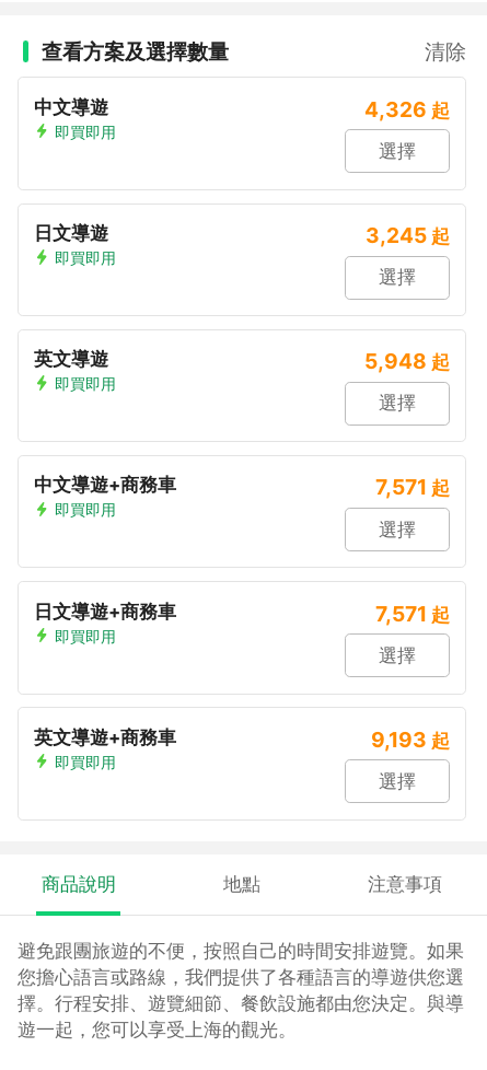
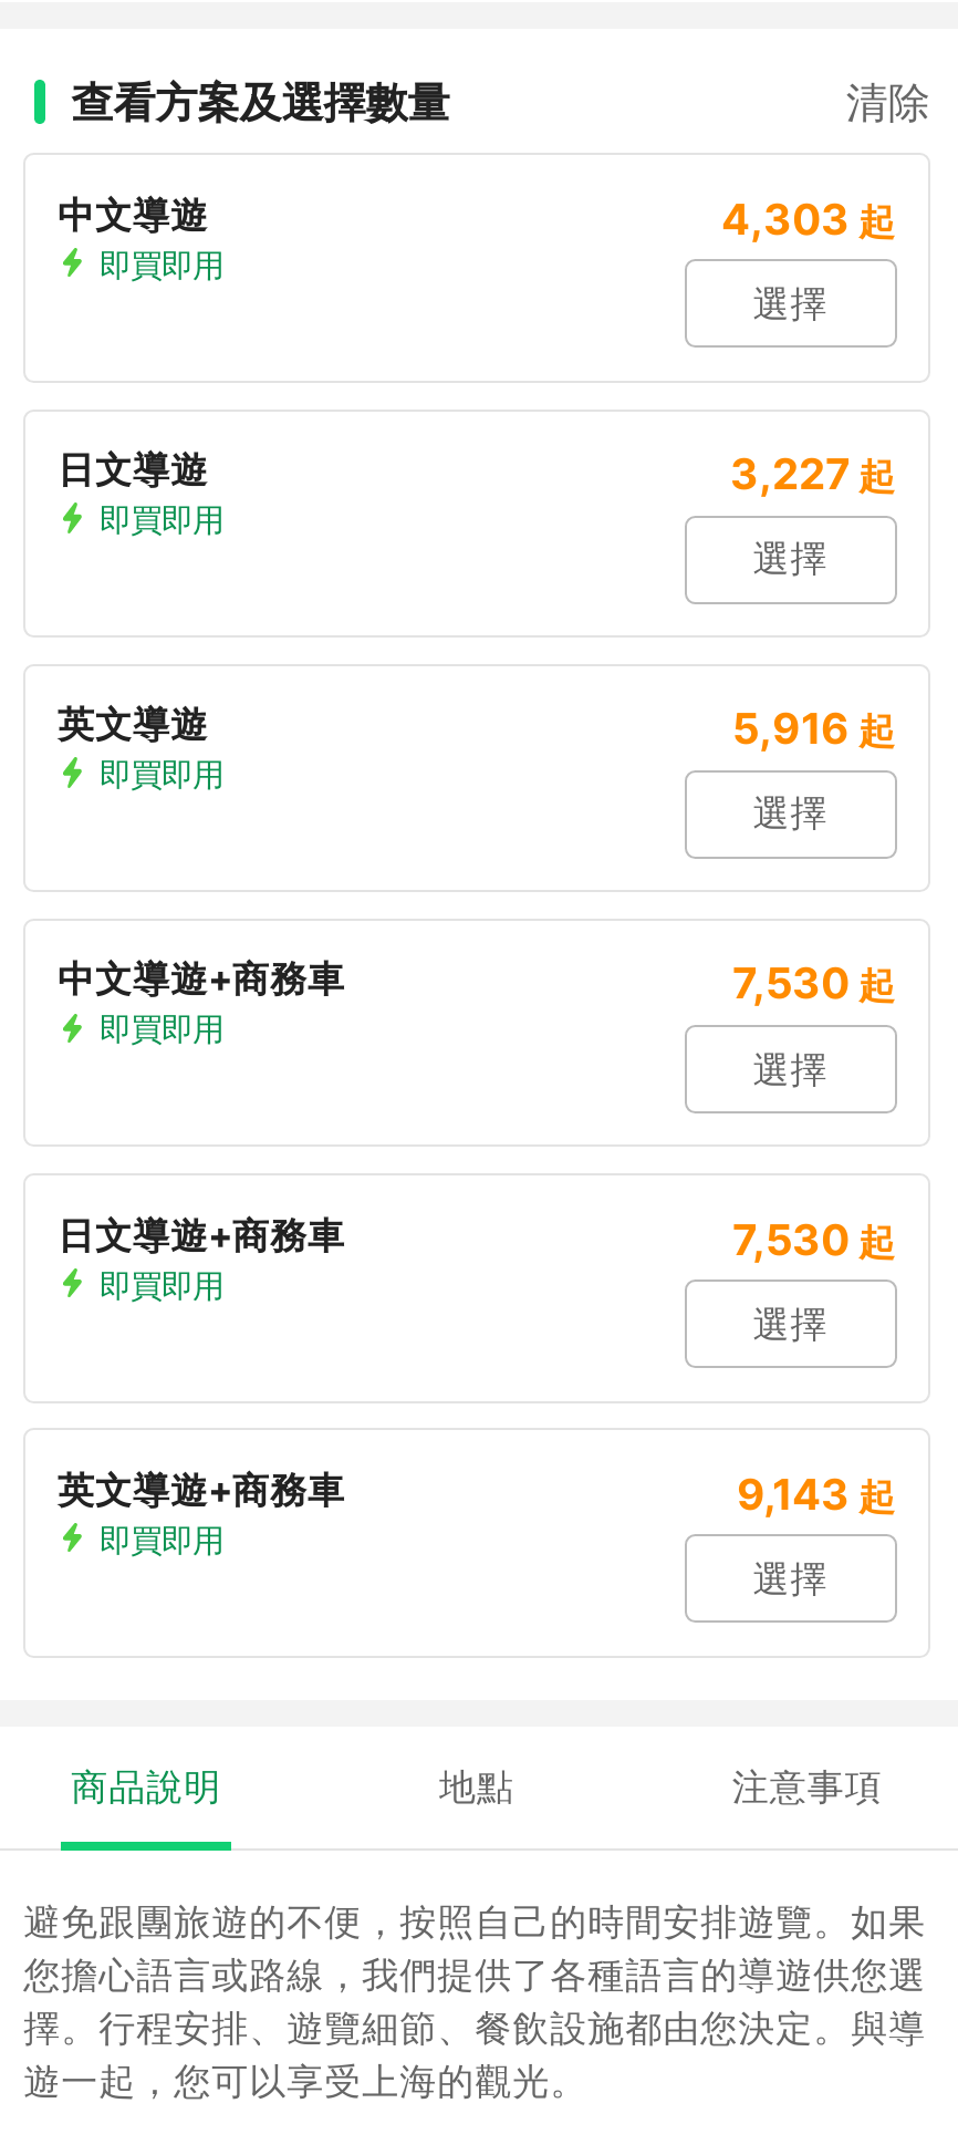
- 4,326 起
+ 4,303 起

- 3,245 起
+ 3,227 起

- 5,948 起
+ 5,916 起

- 7,571 起
+ 7,530 起

- 7,571 起
+ 7,530 起

- 9,193 起
+ 9,143 起
